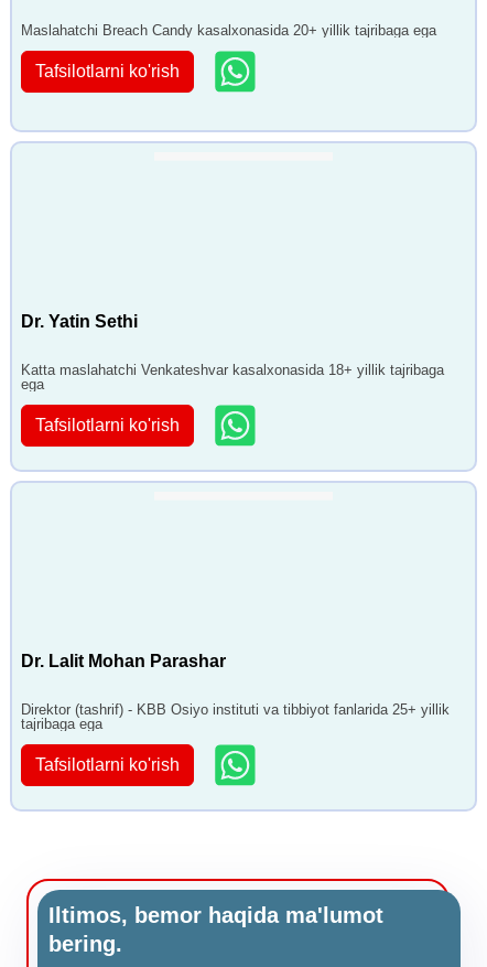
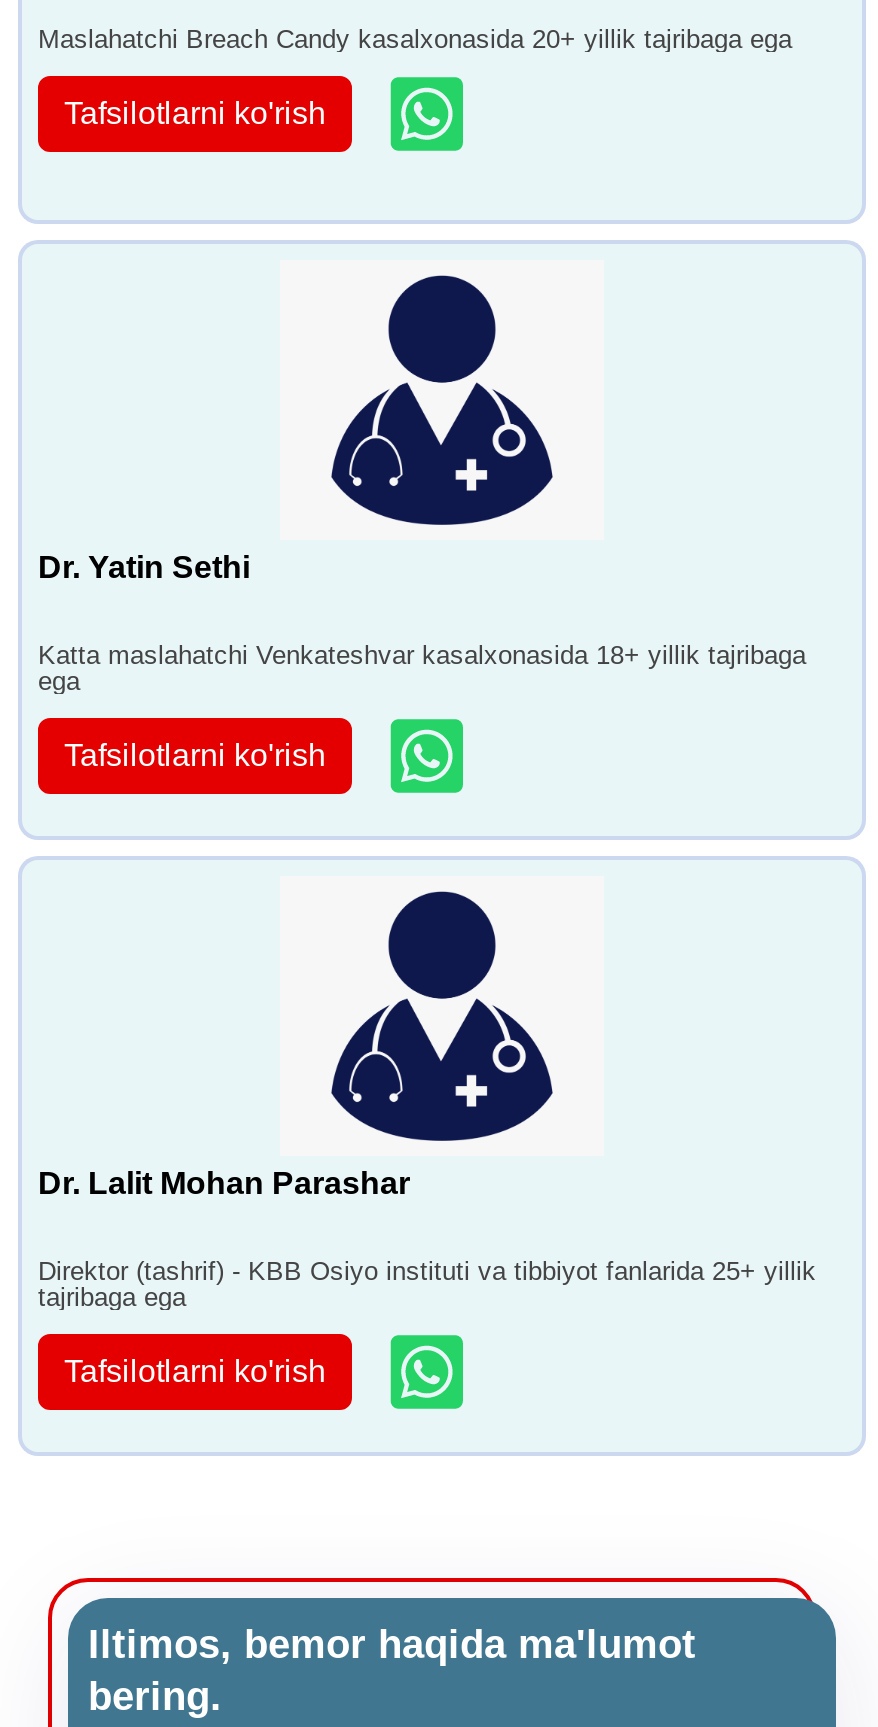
+ [image]

+ [image]
